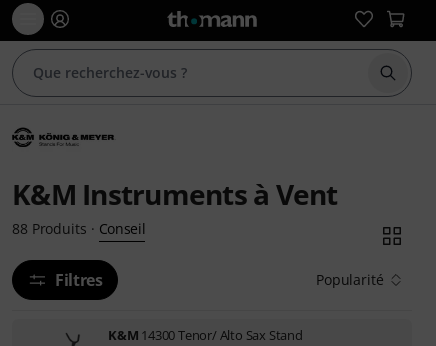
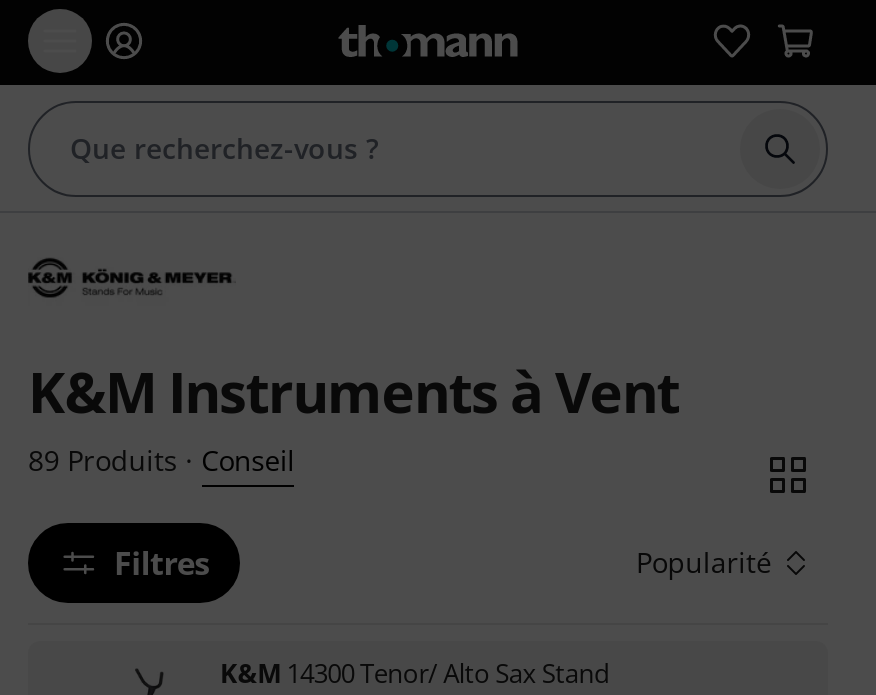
- 88 Produits · Conseil
+ 89 Produits · Conseil
